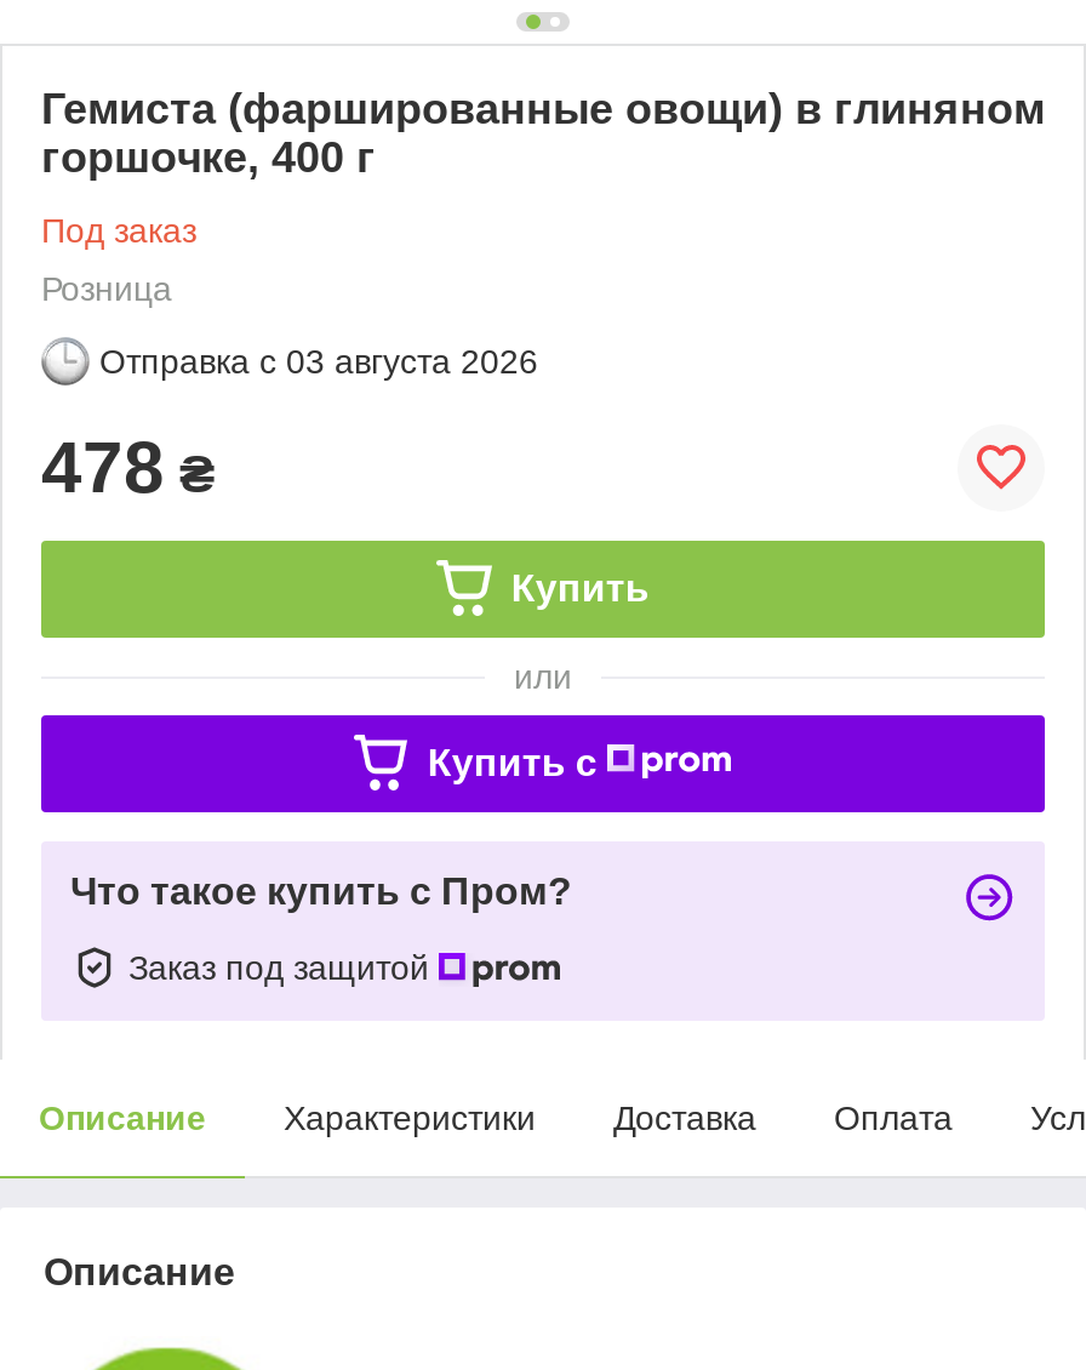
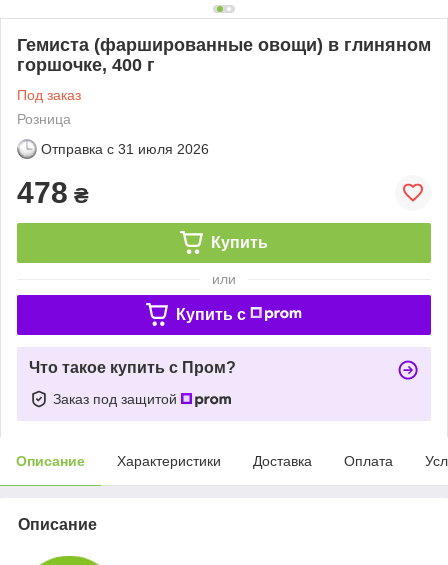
- Отправка с 03 августа 2026
+ Отправка с 31 июля 2026
